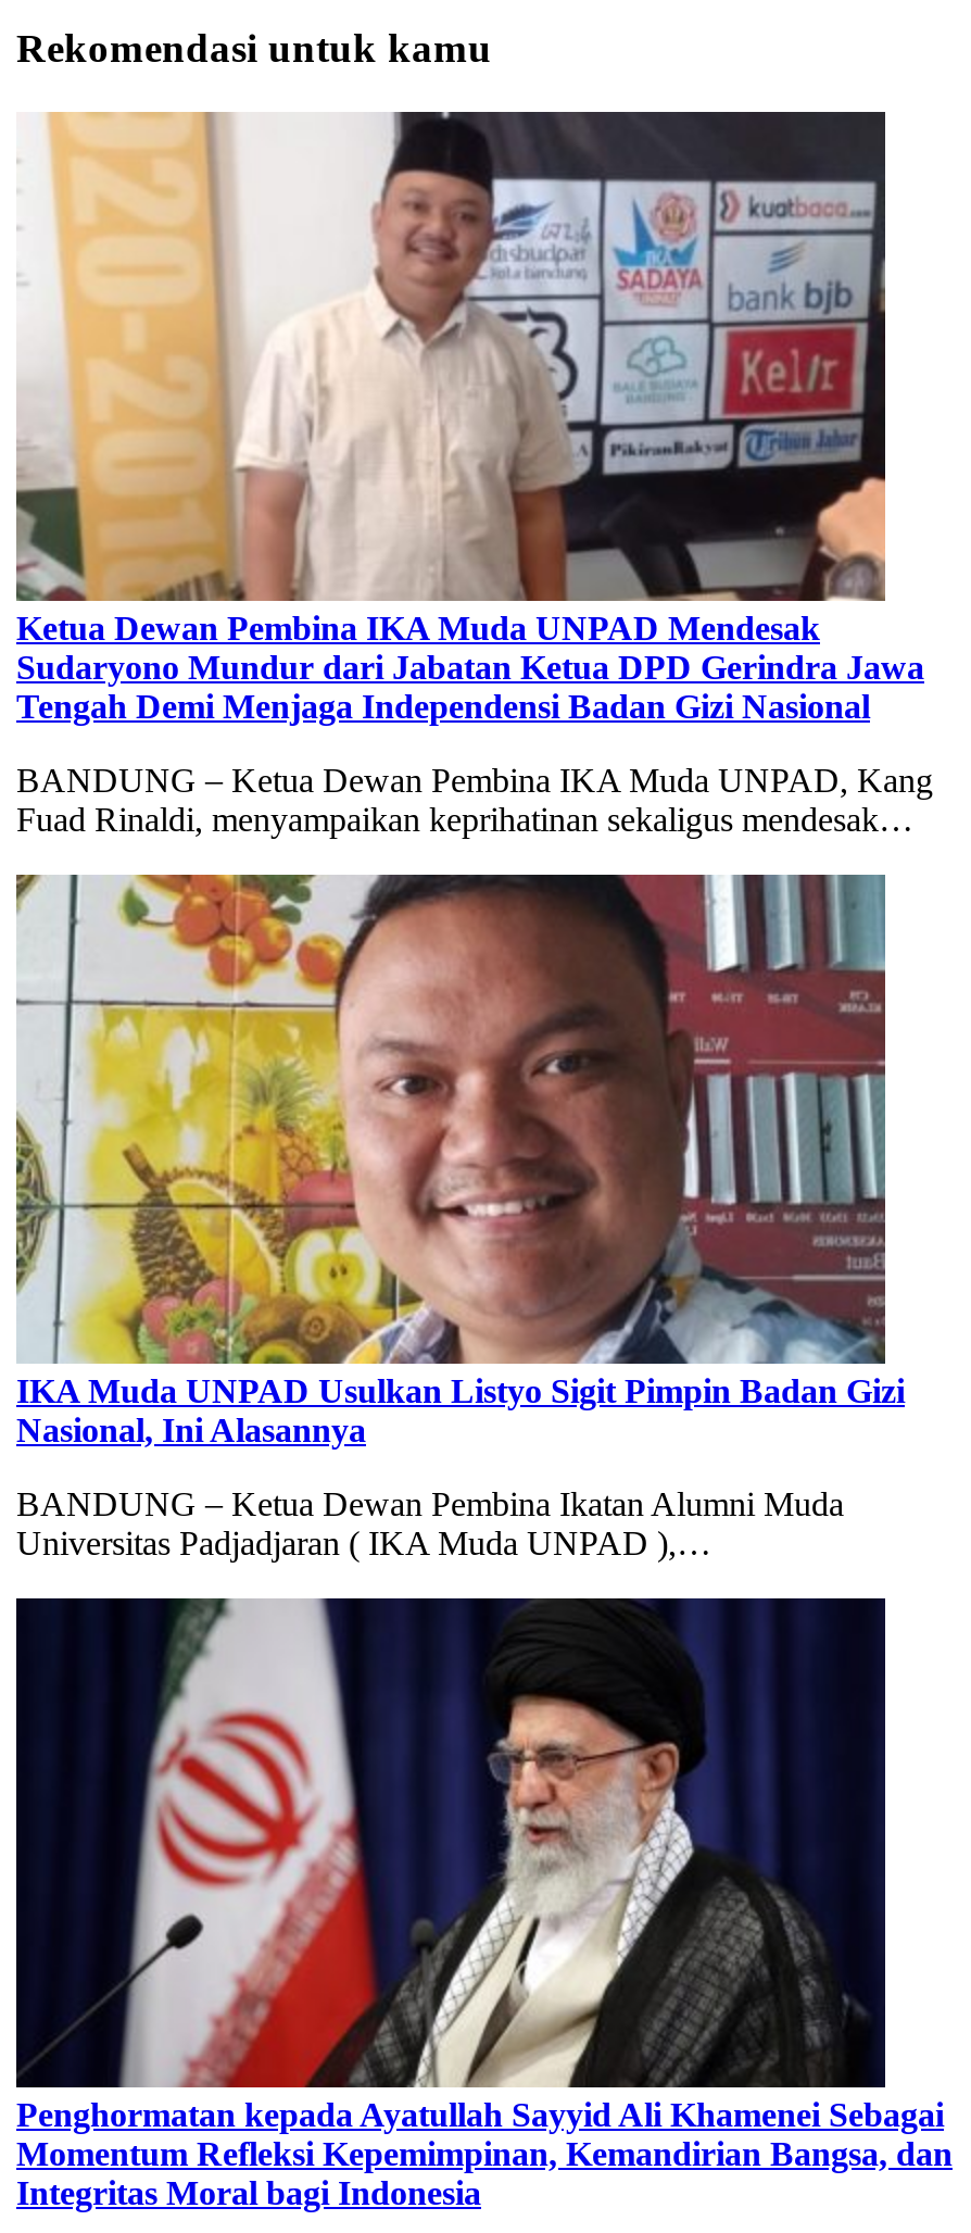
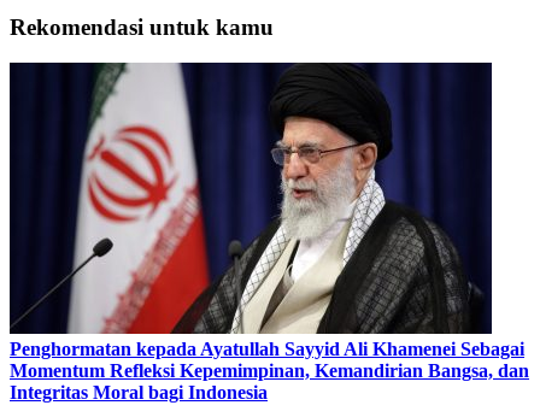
- [image]
- Ketua Dewan Pembina IKA Muda UNPAD Mendesak
- Sudaryono Mundur dari Jabatan Ketua DPD Gerindra Jawa
- Tengah Demi Menjaga Independensi Badan Gizi Nasional
- BANDUNG – Ketua Dewan Pembina IKA Muda UNPAD, Kang
- Fuad Rinaldi, menyampaikan keprihatinan sekaligus mendesak…

- [image]
- IKA Muda UNPAD Usulkan Listyo Sigit Pimpin Badan Gizi
- Nasional, Ini Alasannya
- BANDUNG – Ketua Dewan Pembina Ikatan Alumni Muda
- Universitas Padjadjaran ( IKA Muda UNPAD ),…
